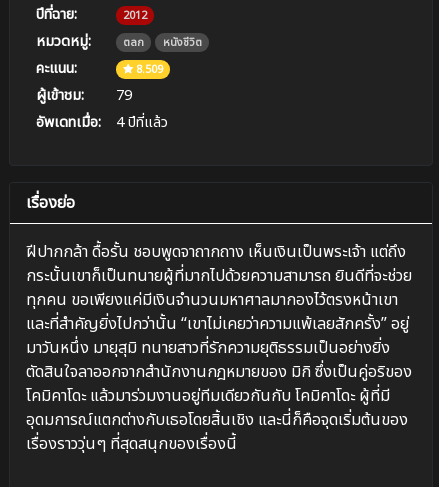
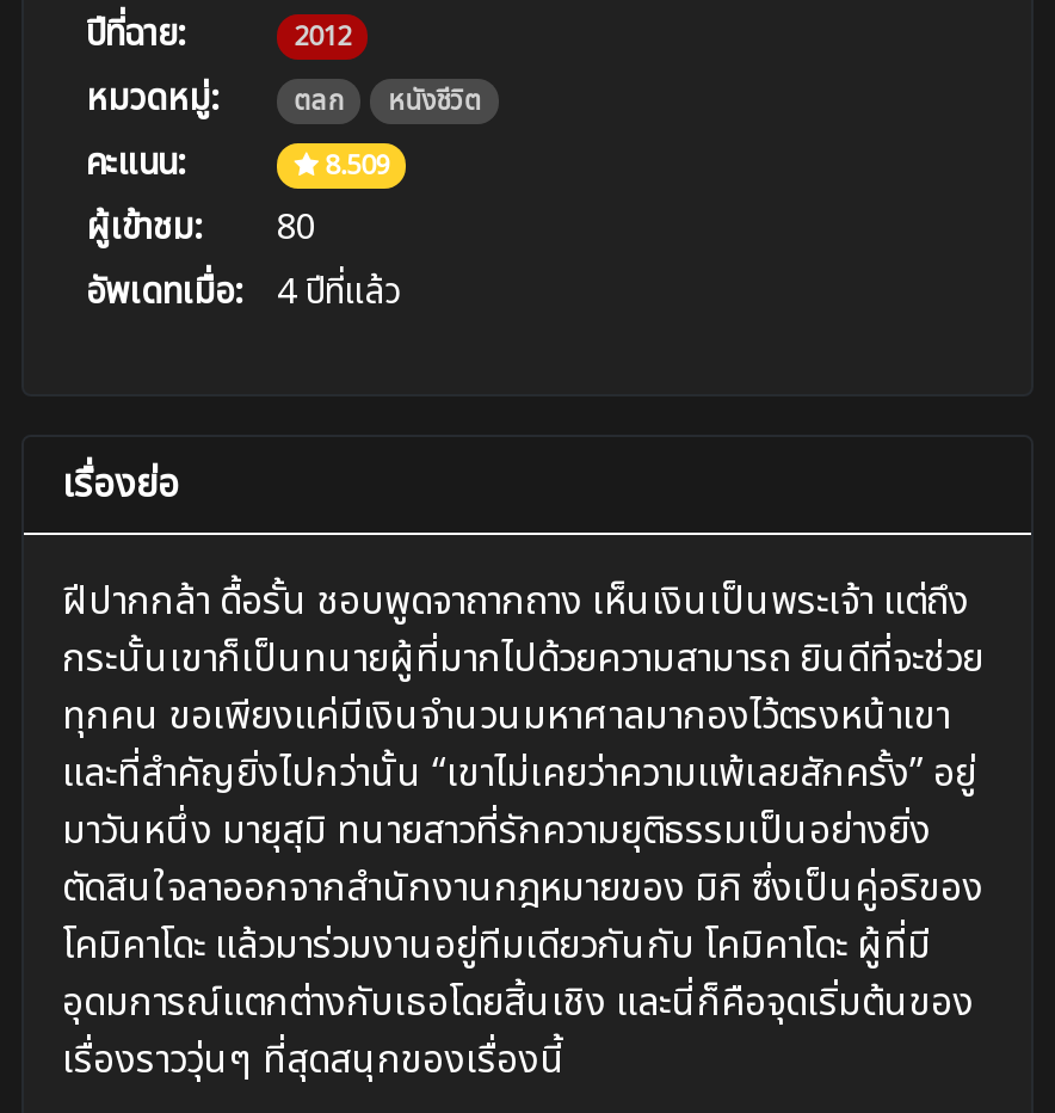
- ผู้เข้าชม: 79
+ ผู้เข้าชม: 80
